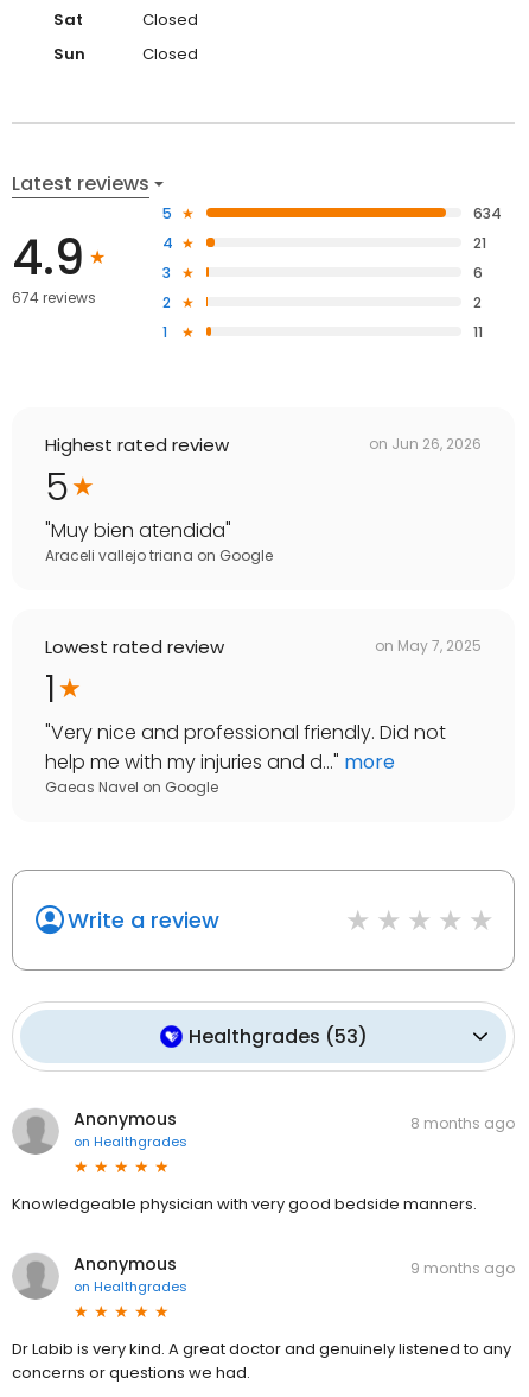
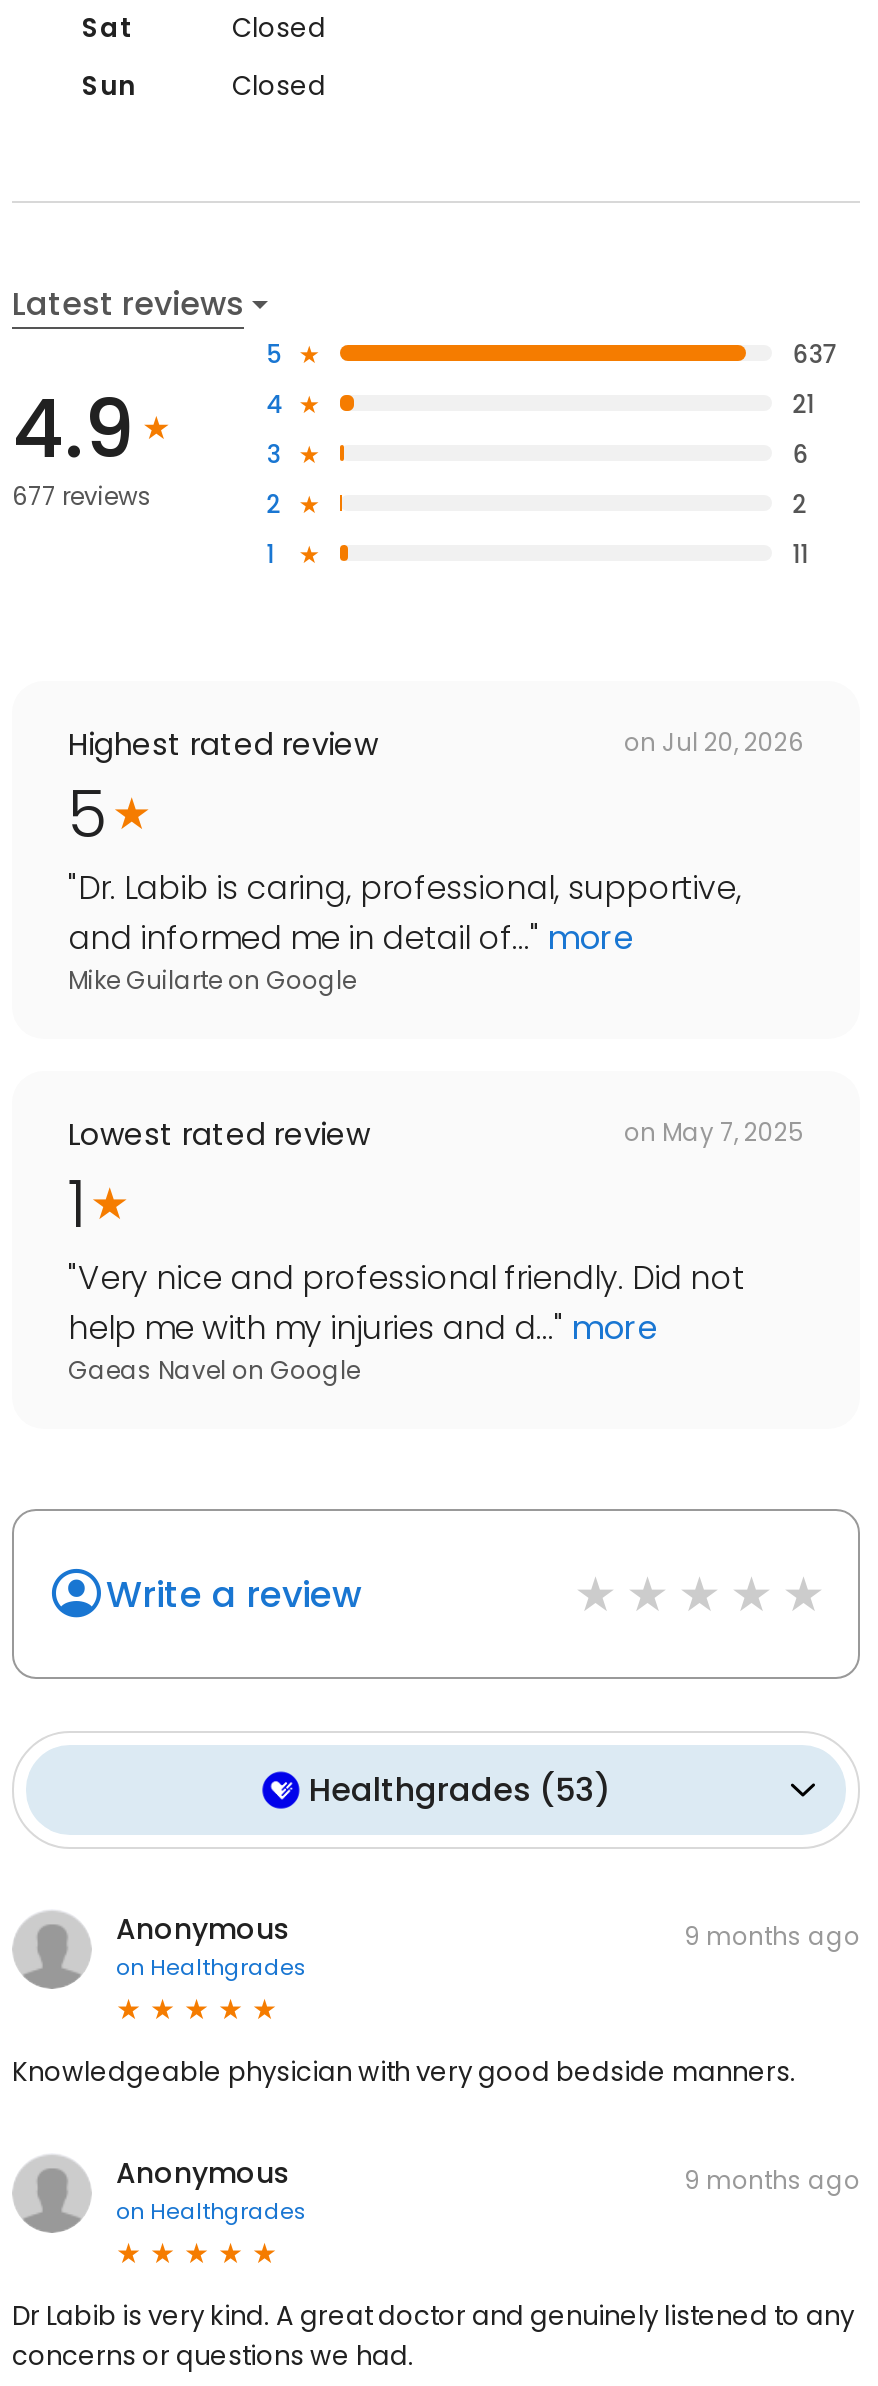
- 634
+ 637

- 674 reviews
+ 677 reviews

- on Jun 26, 2026
+ on Jul 20, 2026

- "Muy bien atendida"
- Araceli vallejo triana on Google
+ "Dr. Labib is caring, professional, supportive,
+ and informed me in detail of... " more
+ Mike Guilarte on Google

- 8 months ago
+ 9 months ago
